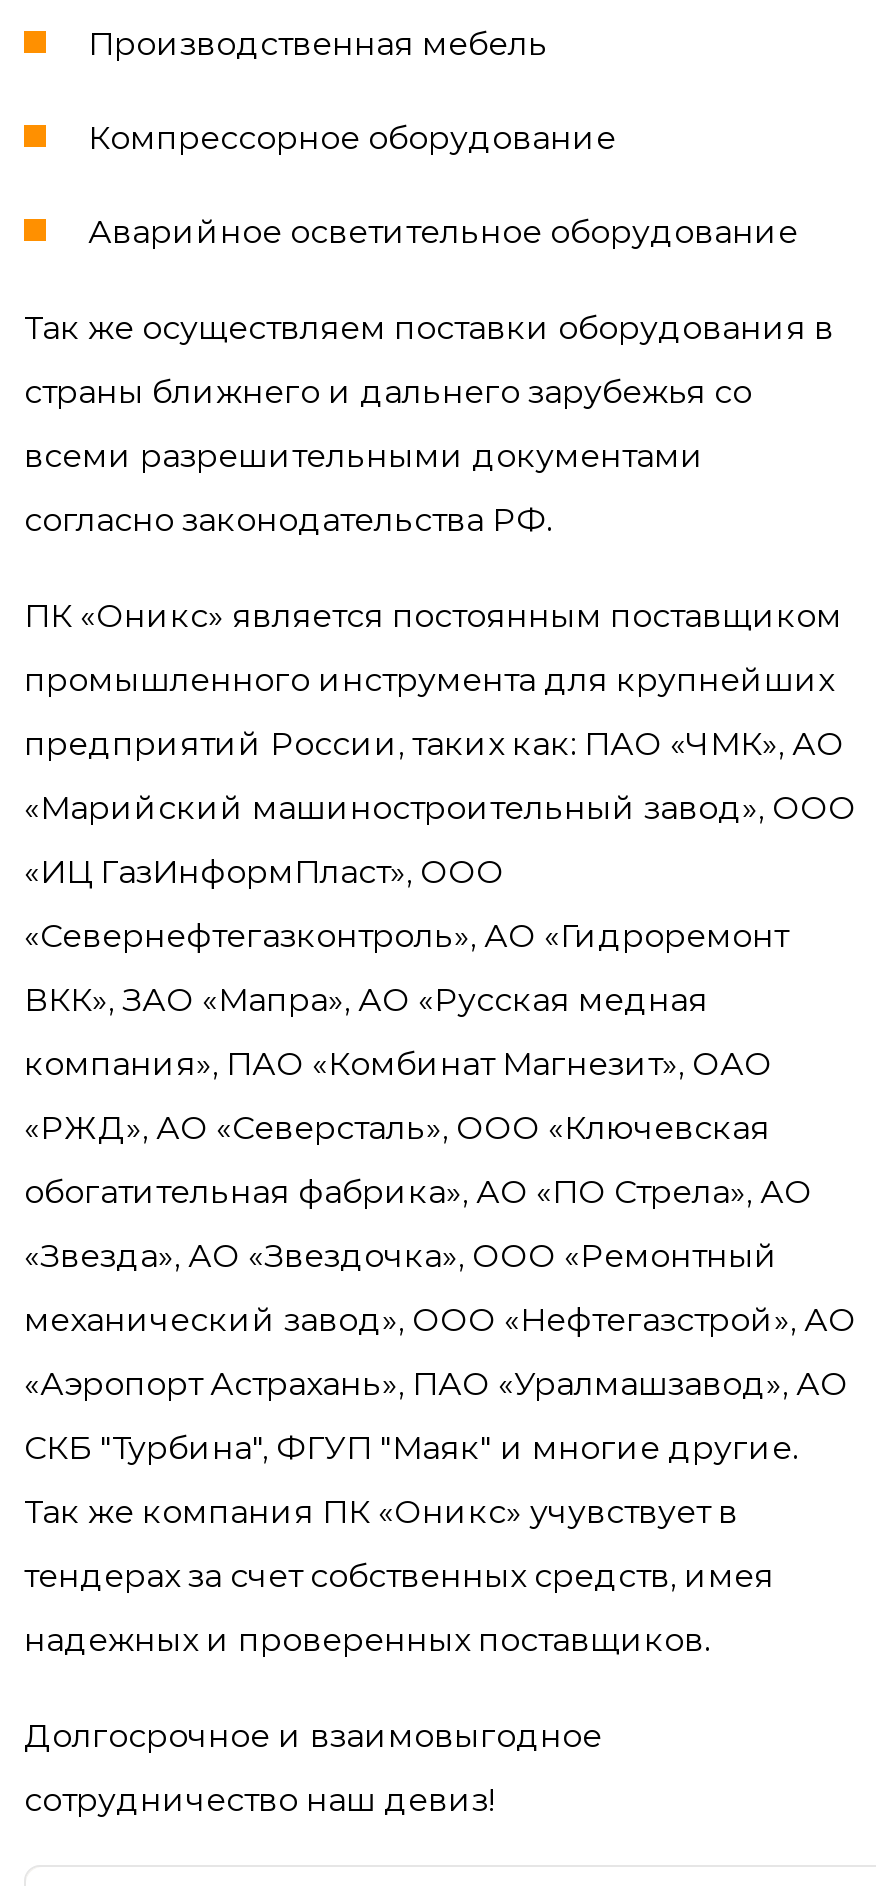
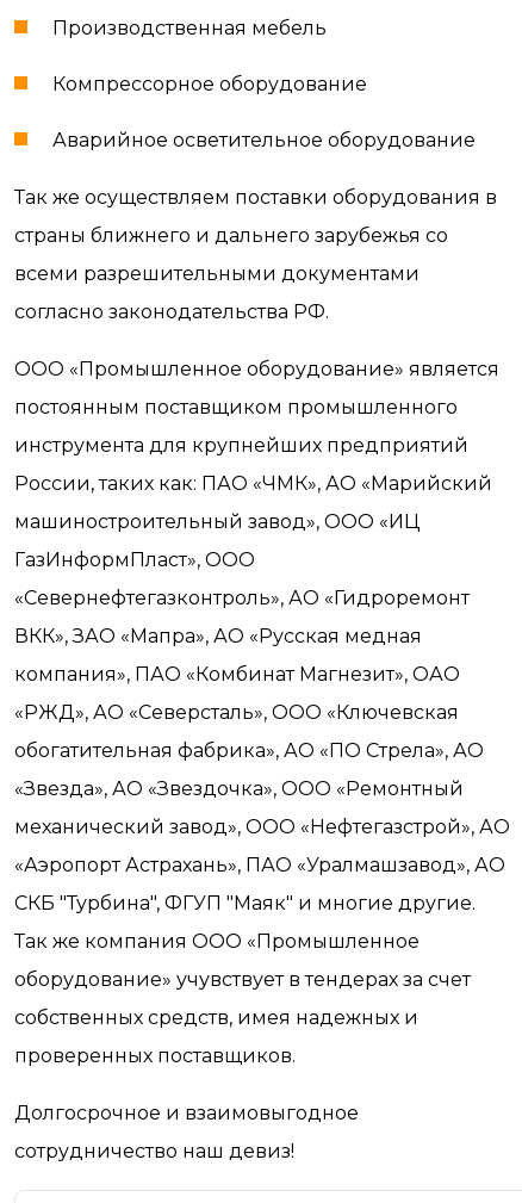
- ПК «Оникс» является постоянным поставщиком
- промышленного инструмента для крупнейших
- предприятий России, таких как: ПАО «ЧМК», АО
- «Марийский машиностроительный завод», ООО
- «ИЦ ГазИнформПласт», ООО
+ ООО «Промышленное оборудование» является
+ постоянным поставщиком промышленного
+ инструмента для крупнейших предприятий
+ России, таких как: ПАО «ЧМК», АО «Марийский
+ машиностроительный завод», ООО «ИЦ
+ ГазИнформПласт», ООО

- Так же компания ПК «Оникс» учувствует в
- тендерах за счет собственных средств, имея
- надежных и проверенных поставщиков.
+ Так же компания ООО «Промышленное
+ оборудование» учувствует в тендерах за счет
+ собственных средств, имея надежных и
+ проверенных поставщиков.
